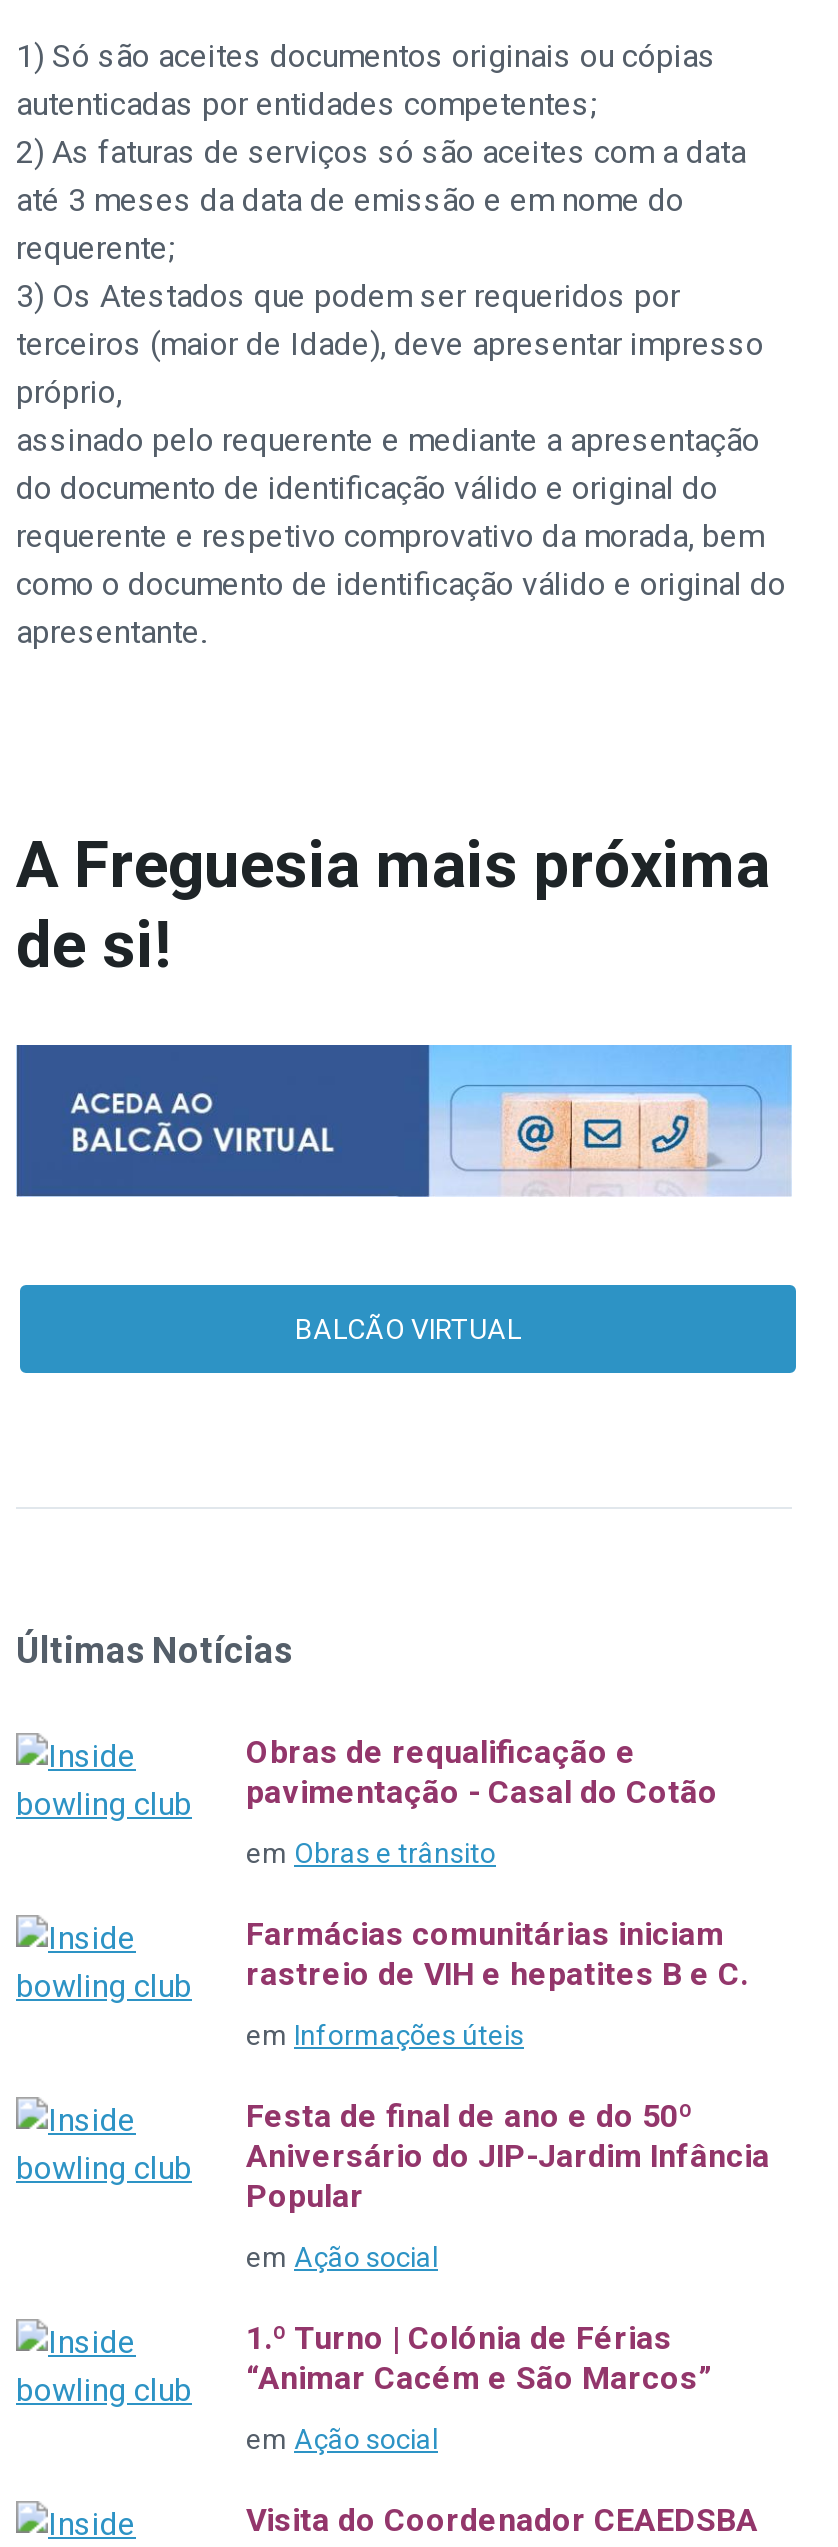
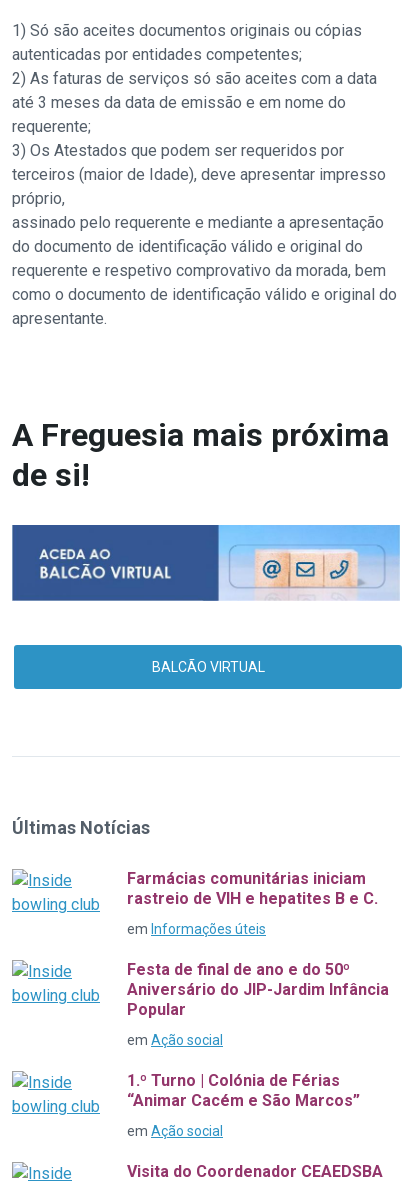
- Obras de requalificação e
- pavimentação - Casal do Cotão
- em Obras e trânsito
